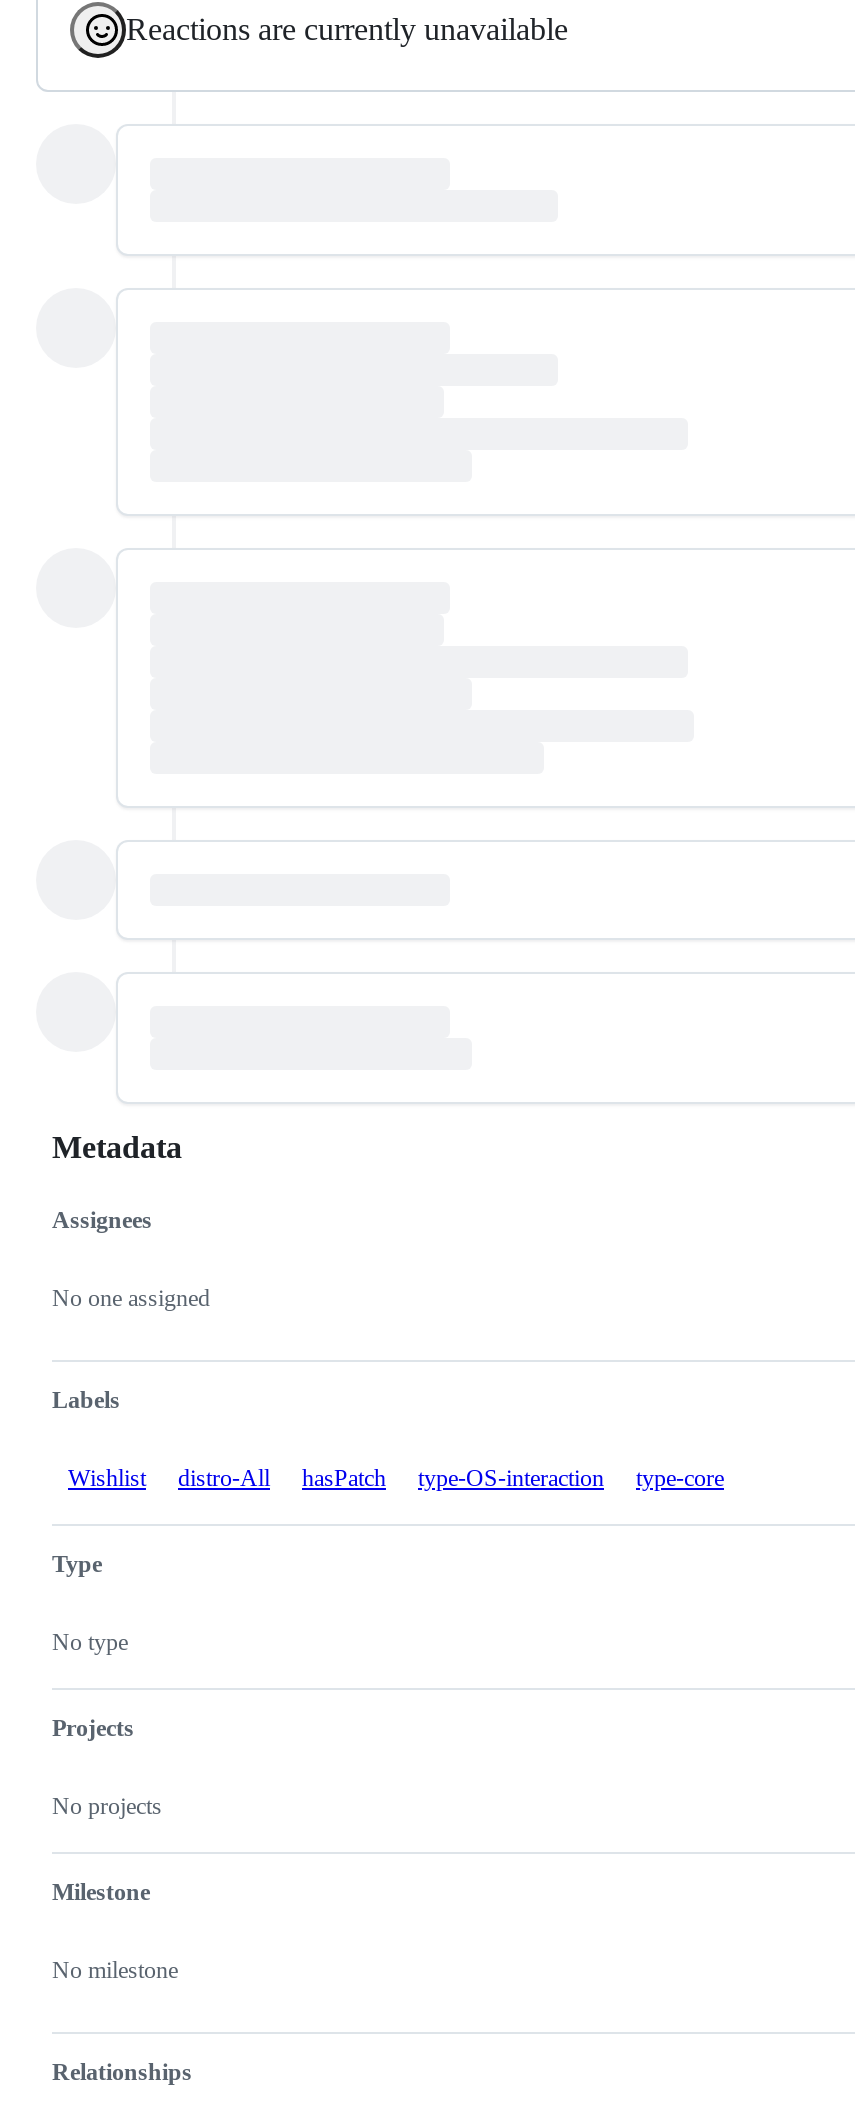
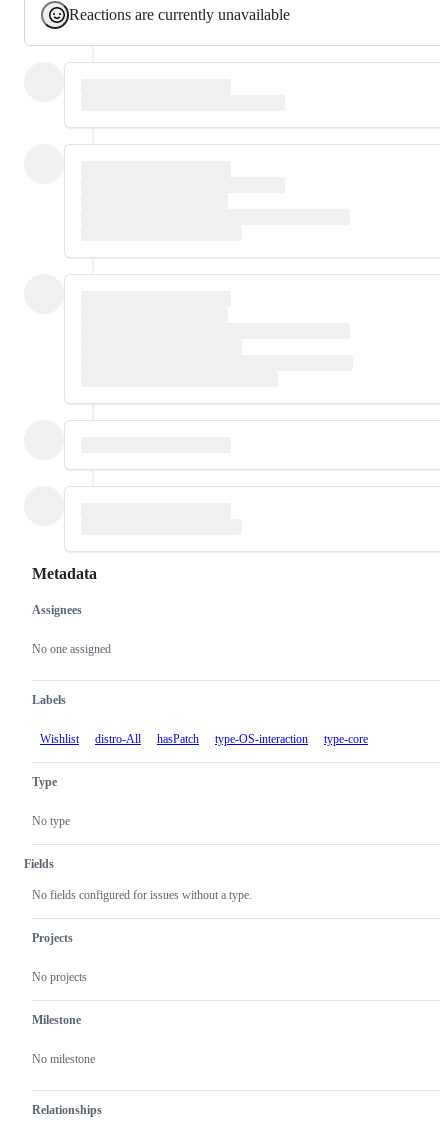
+ Fields
+ No fields configured for issues without a type.
